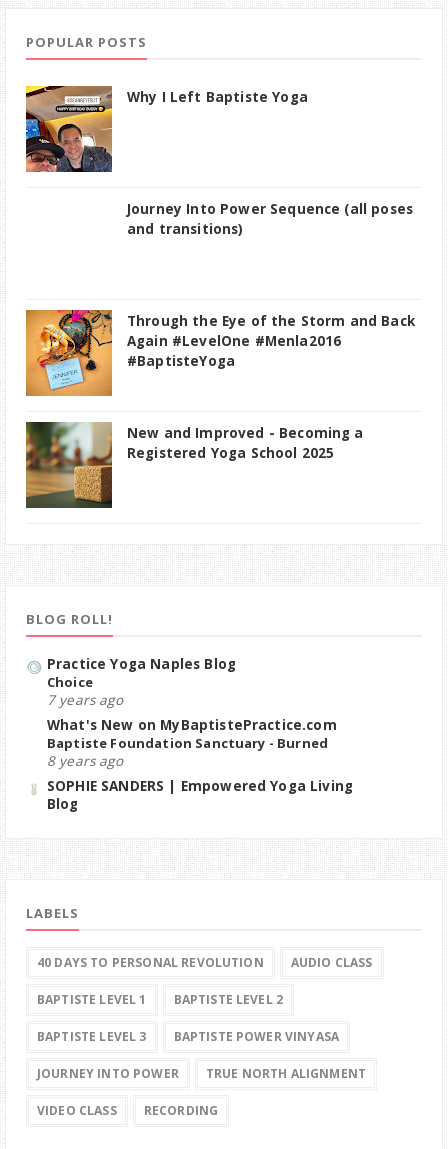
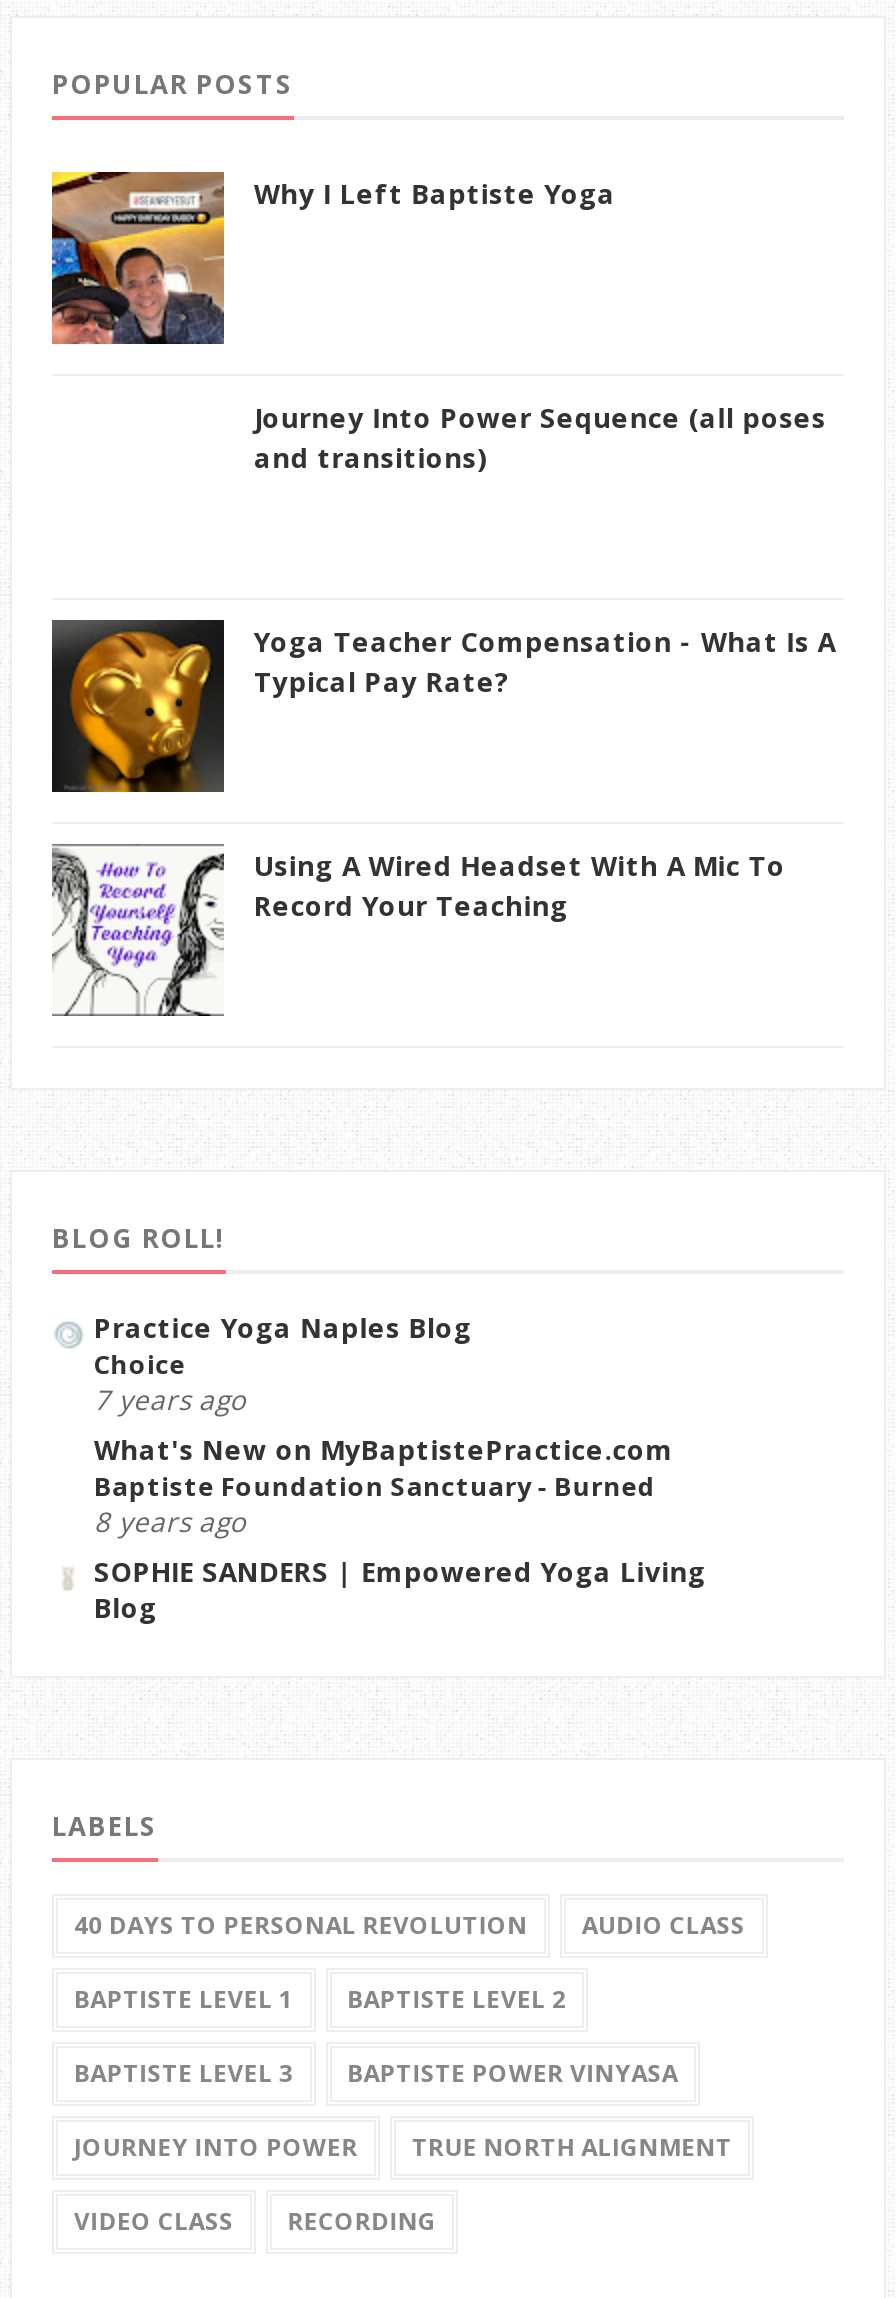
- [image]
- Through the Eye of the Storm and Back
- Again #LevelOne #Menla2016
- #BaptisteYoga
+ [image]
+ Yoga Teacher Compensation - What Is A
+ Typical Pay Rate?

- [image]
- New and Improved - Becoming a
- Registered Yoga School 2025
+ [image]
+ Using A Wired Headset With A Mic To
+ Record Your Teaching
